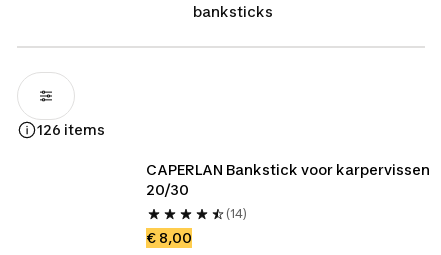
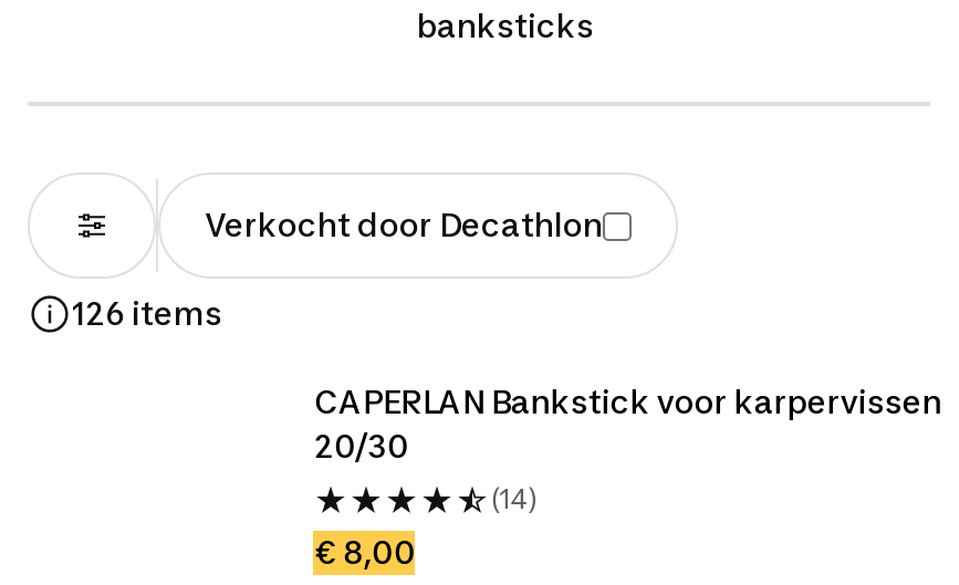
+ Verkocht door Decathlon
